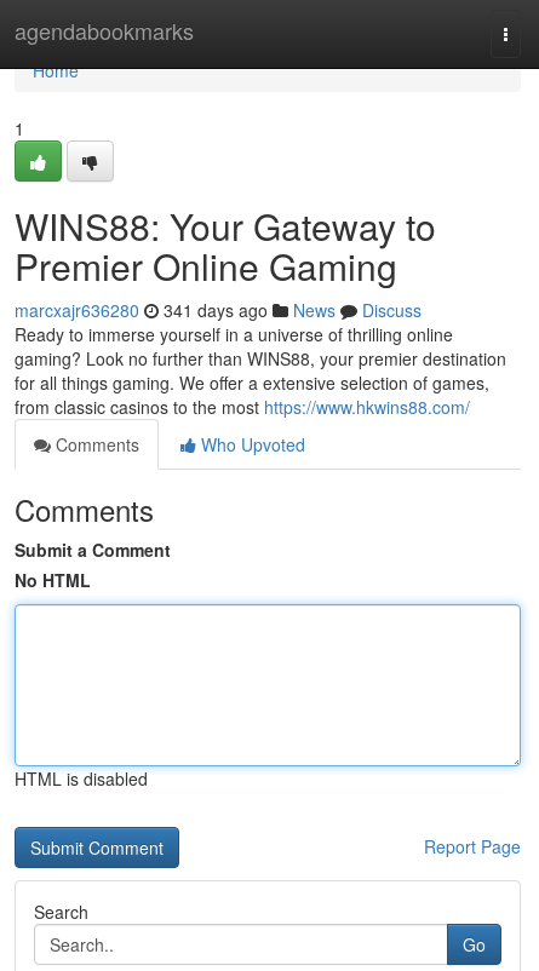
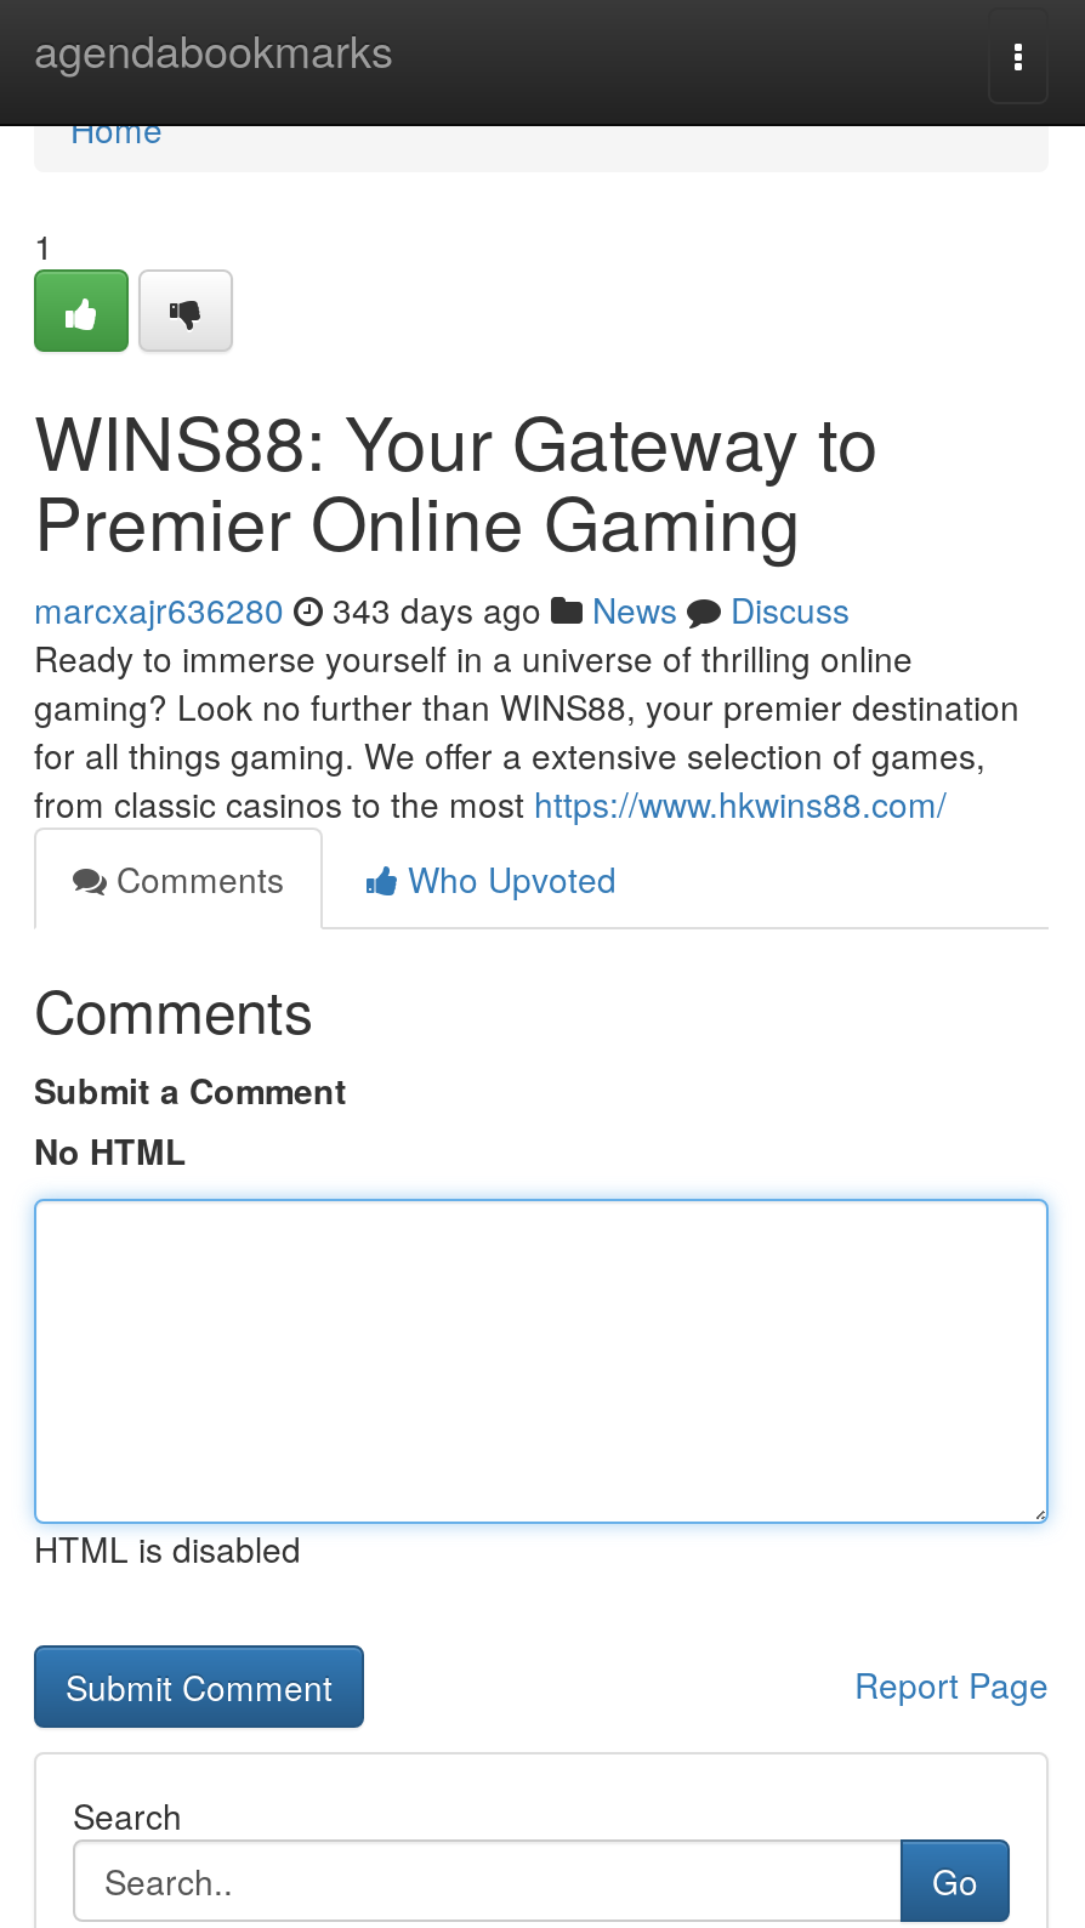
- marcxajr636280 341 days ago News Discuss
+ marcxajr636280 343 days ago News Discuss
